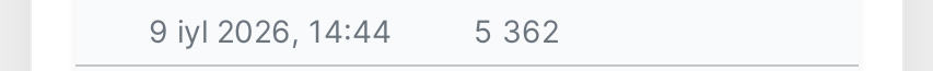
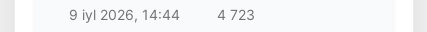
- 5 362
+ 4 723
